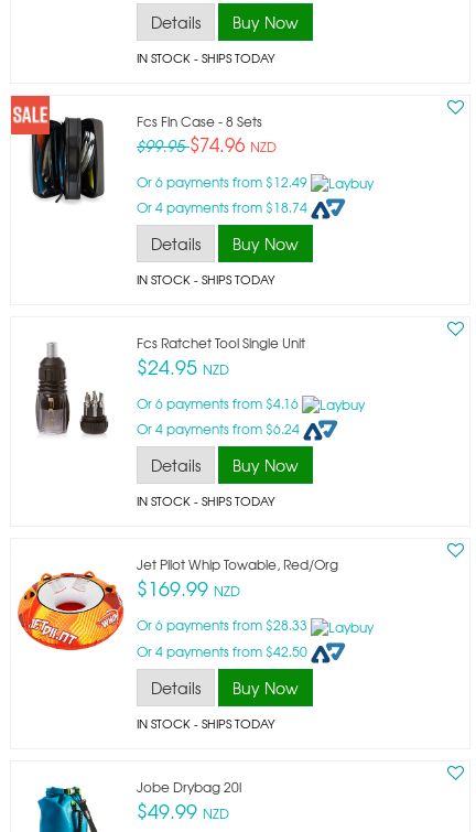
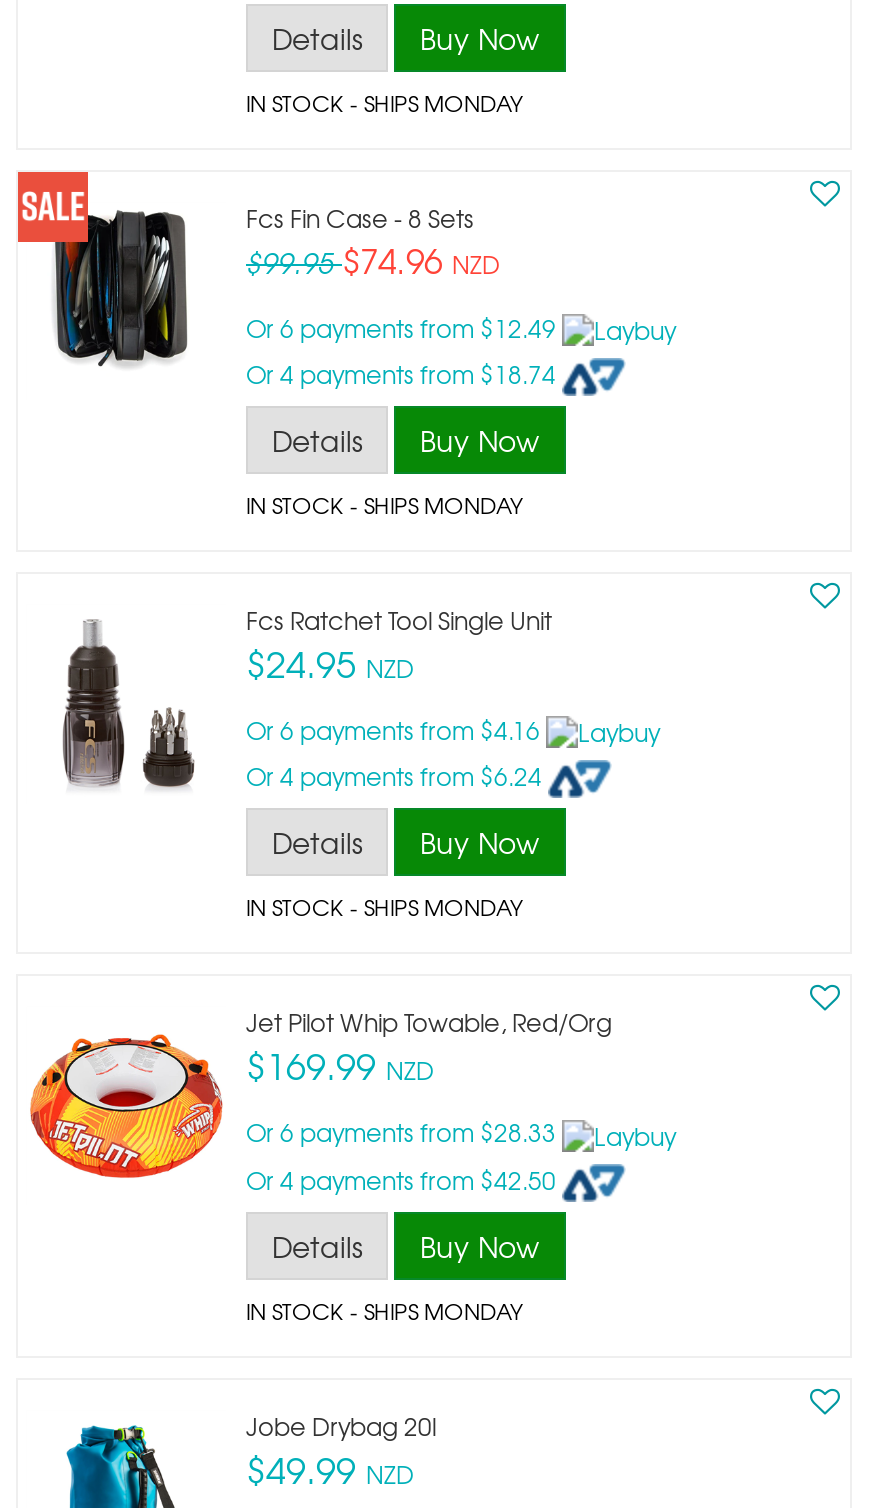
- IN STOCK - SHIPS TODAY
+ IN STOCK - SHIPS MONDAY

- IN STOCK - SHIPS TODAY
+ IN STOCK - SHIPS MONDAY

- IN STOCK - SHIPS TODAY
+ IN STOCK - SHIPS MONDAY

- IN STOCK - SHIPS TODAY
+ IN STOCK - SHIPS MONDAY
